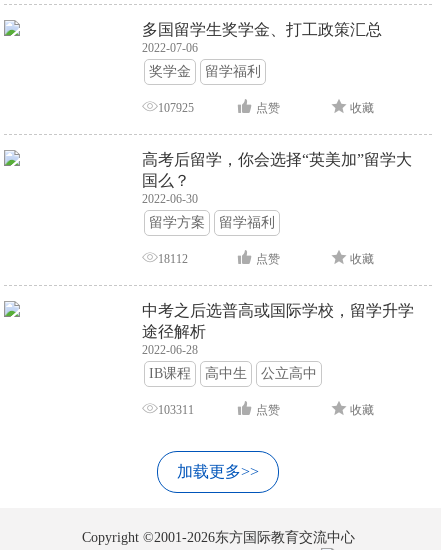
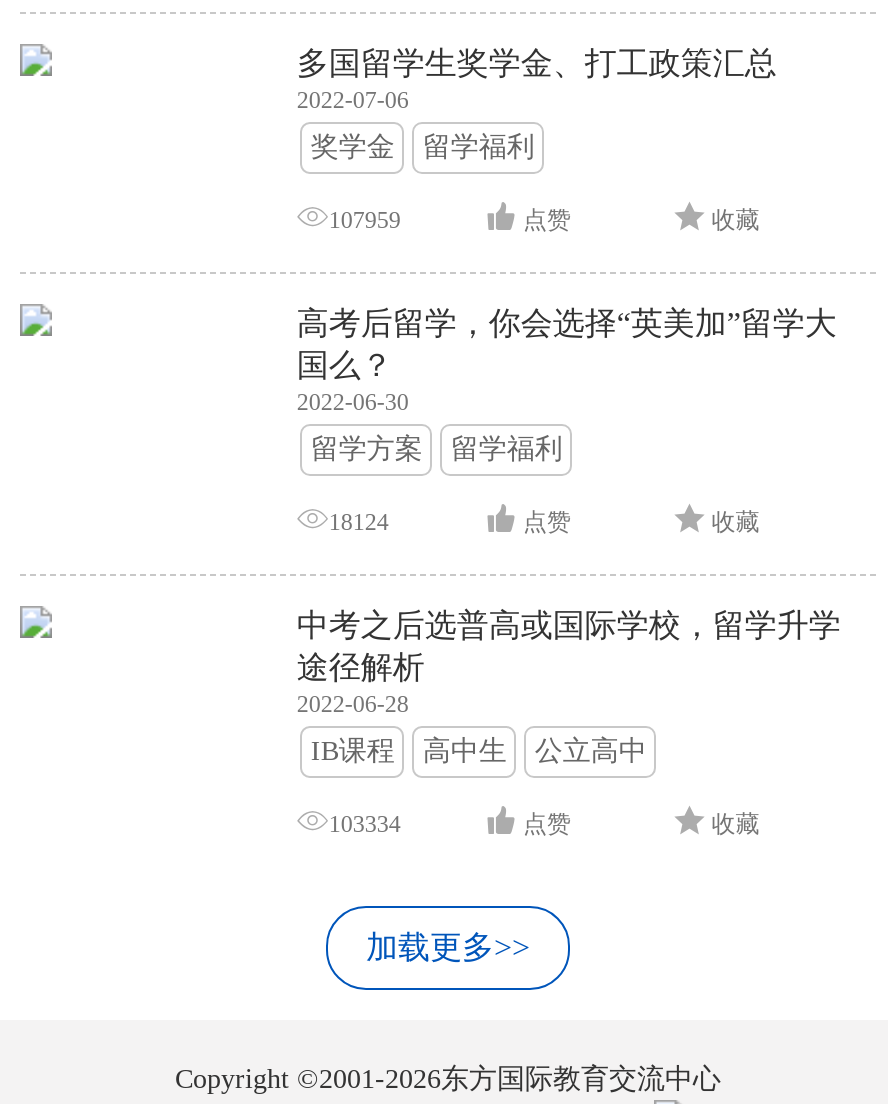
- 107925
+ 107959

- 18112
+ 18124

- 103311
+ 103334
